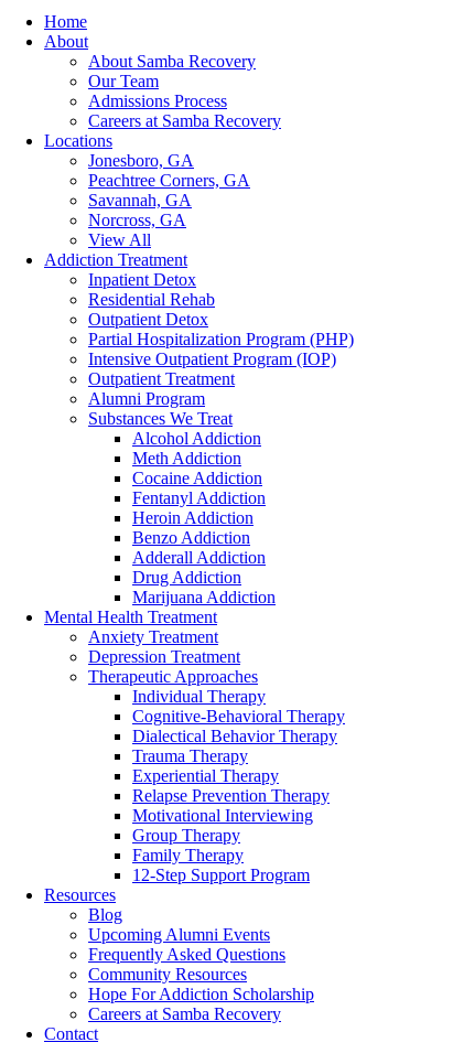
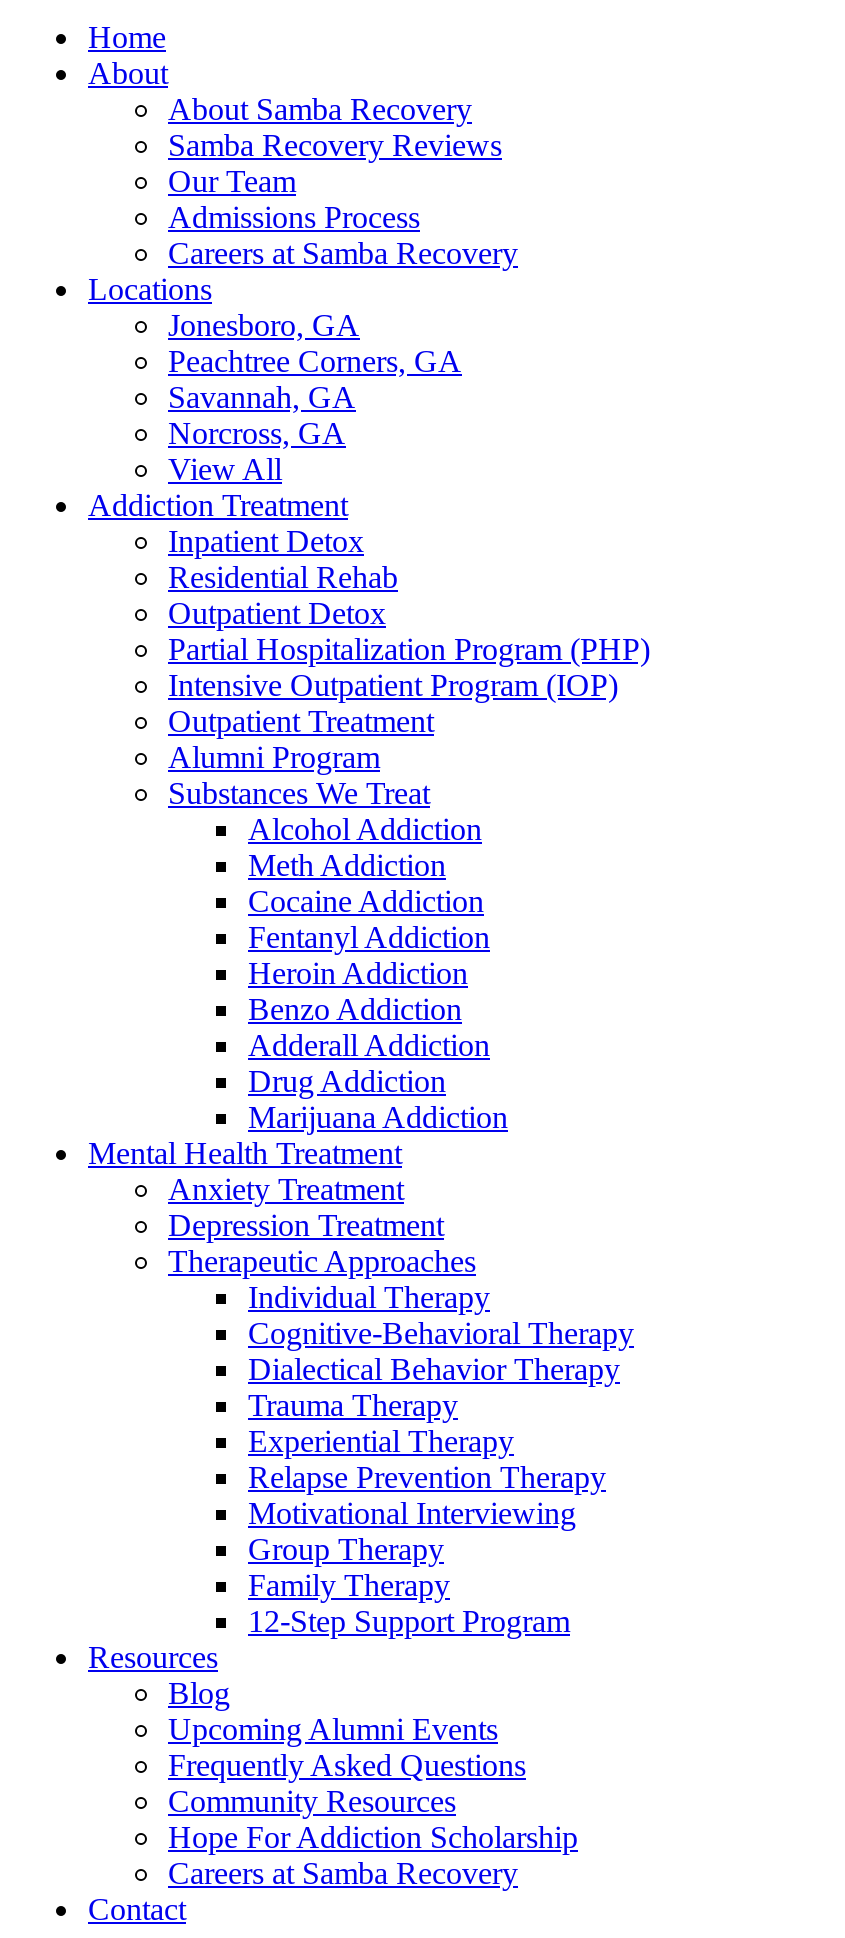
+ Samba Recovery Reviews
